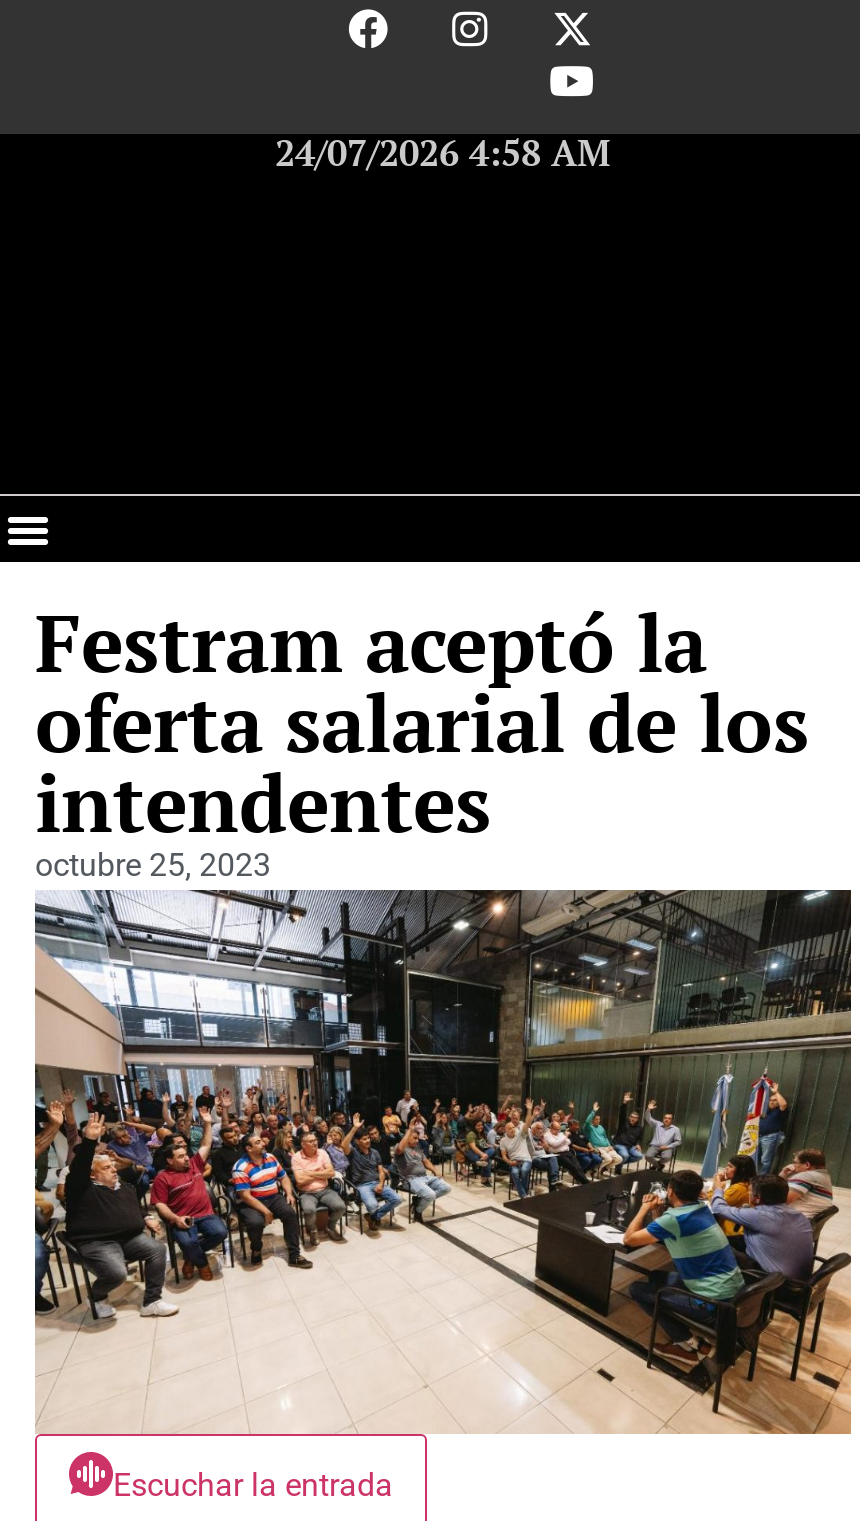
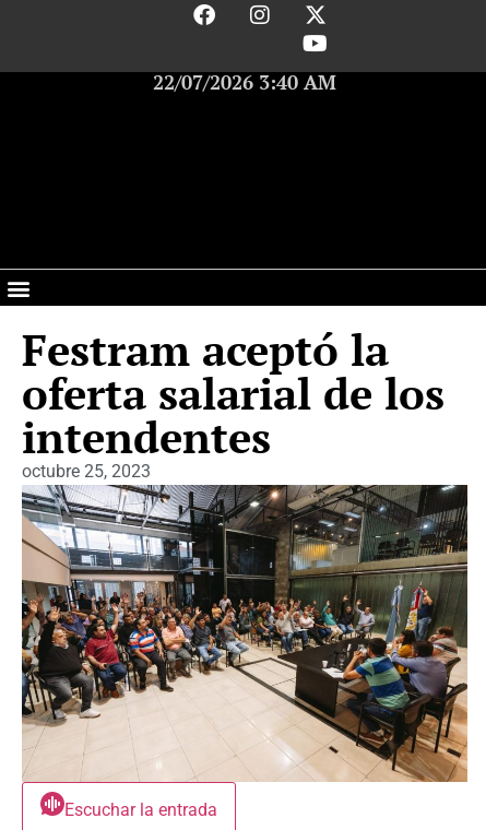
- 24/07/2026 4:58 AM
+ 22/07/2026 3:40 AM
